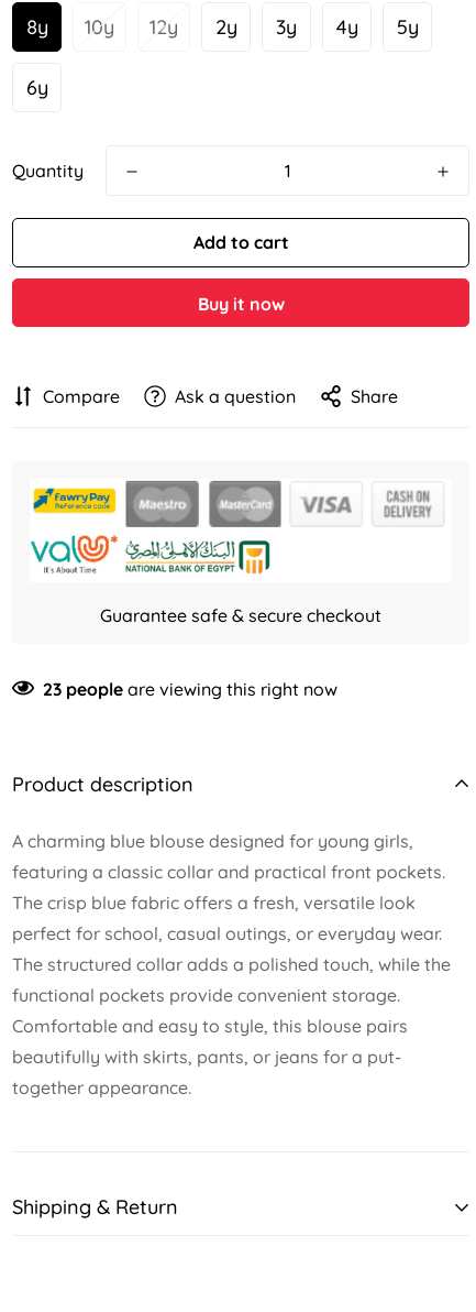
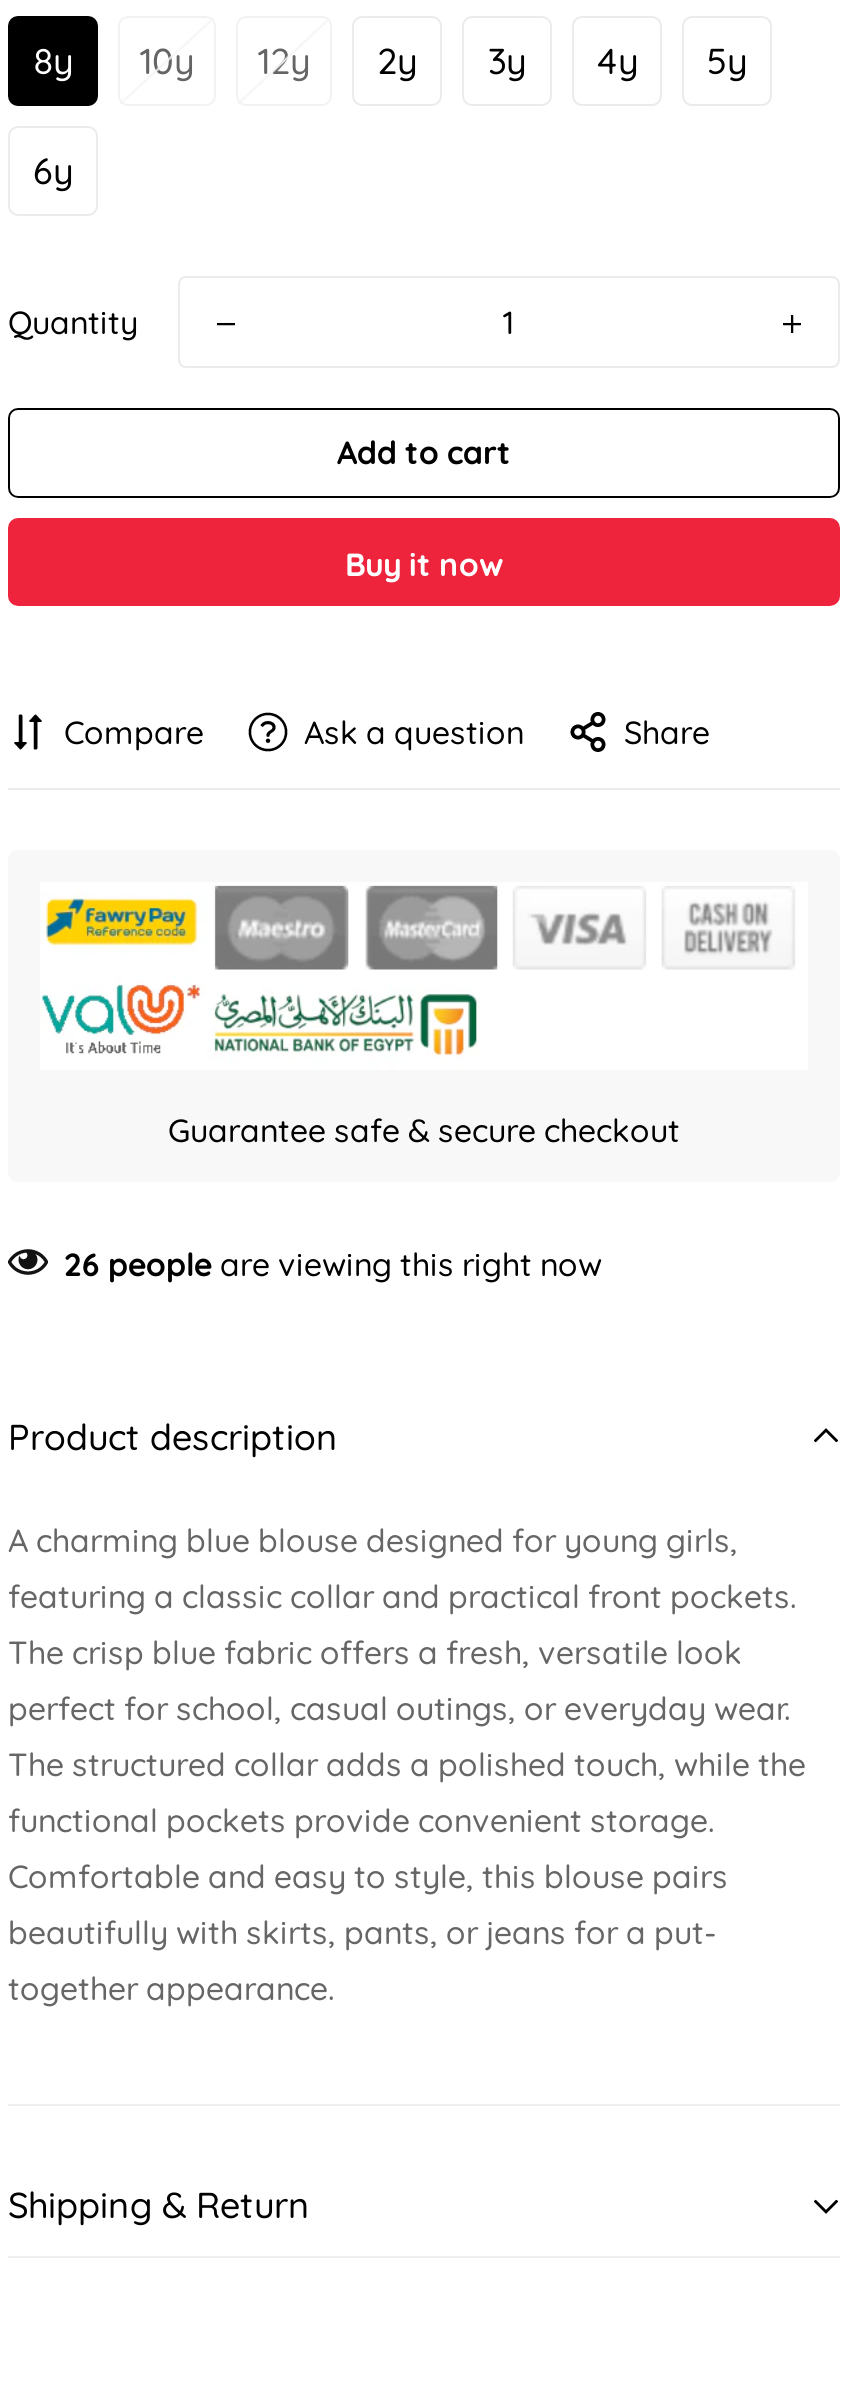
- 23 people are viewing this right now
+ 26 people are viewing this right now
